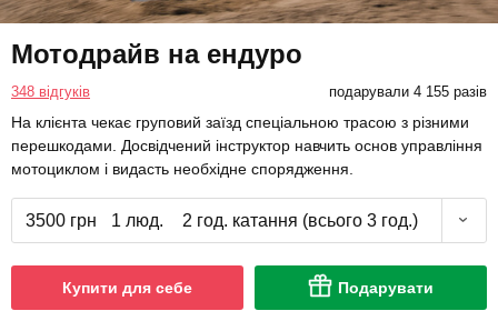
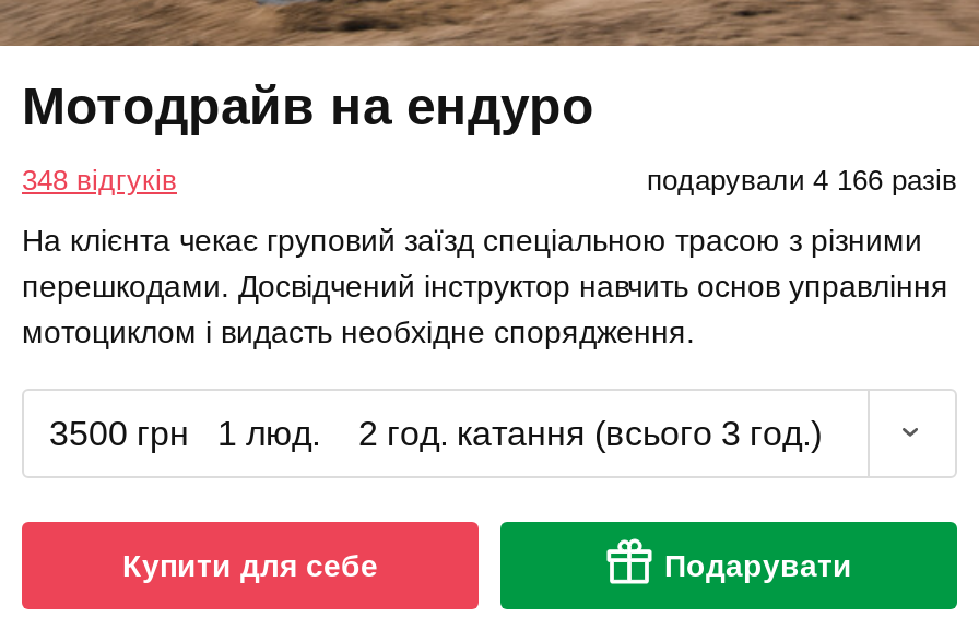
- подарували 4 155 разів
+ подарували 4 166 разів
